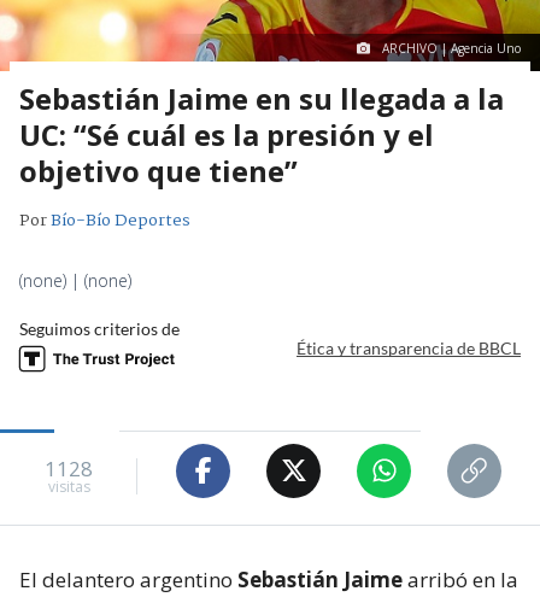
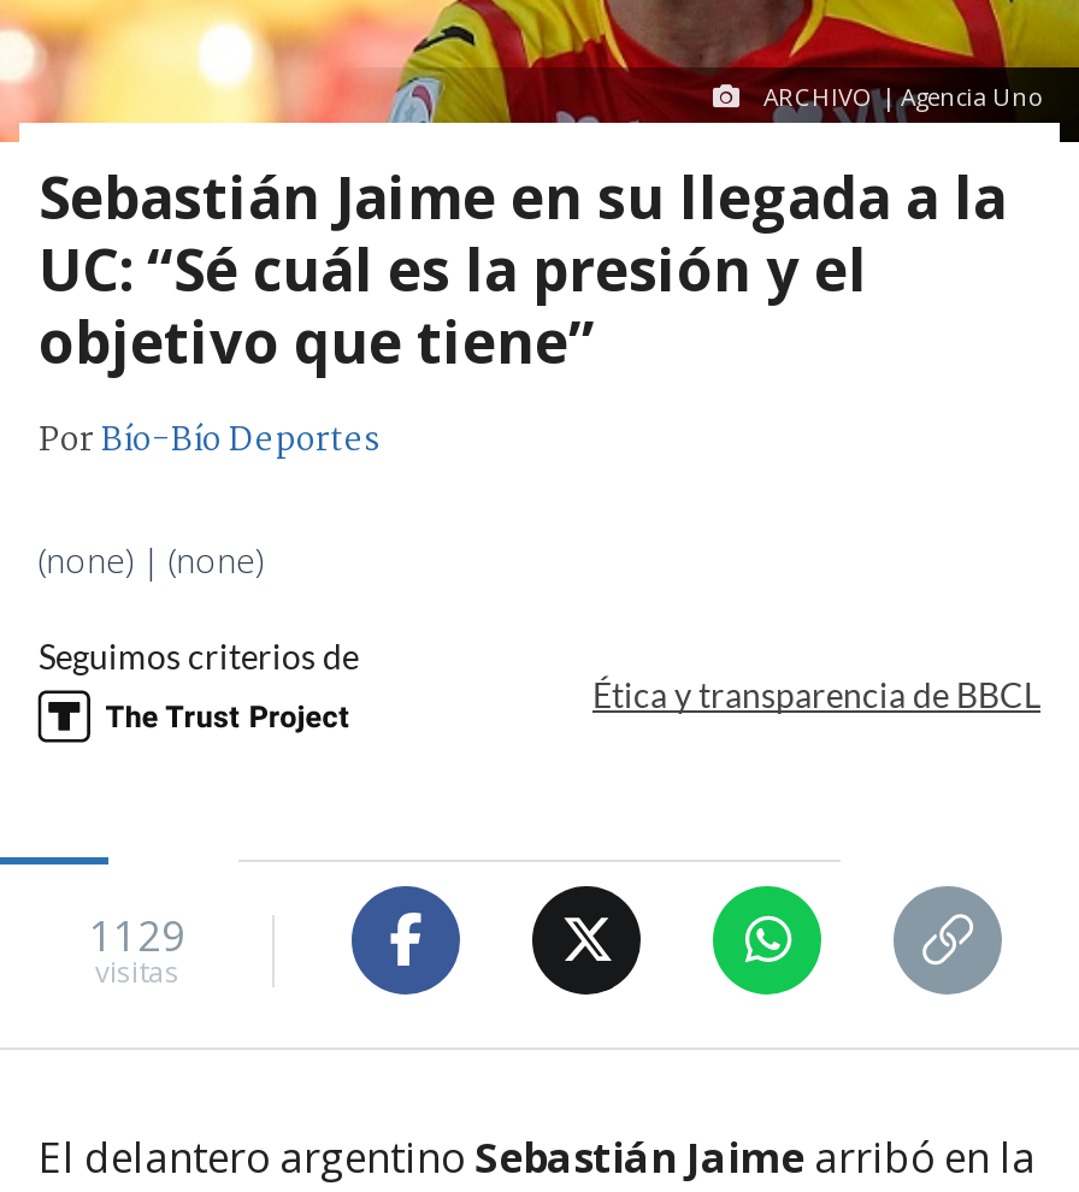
- 1128
+ 1129
